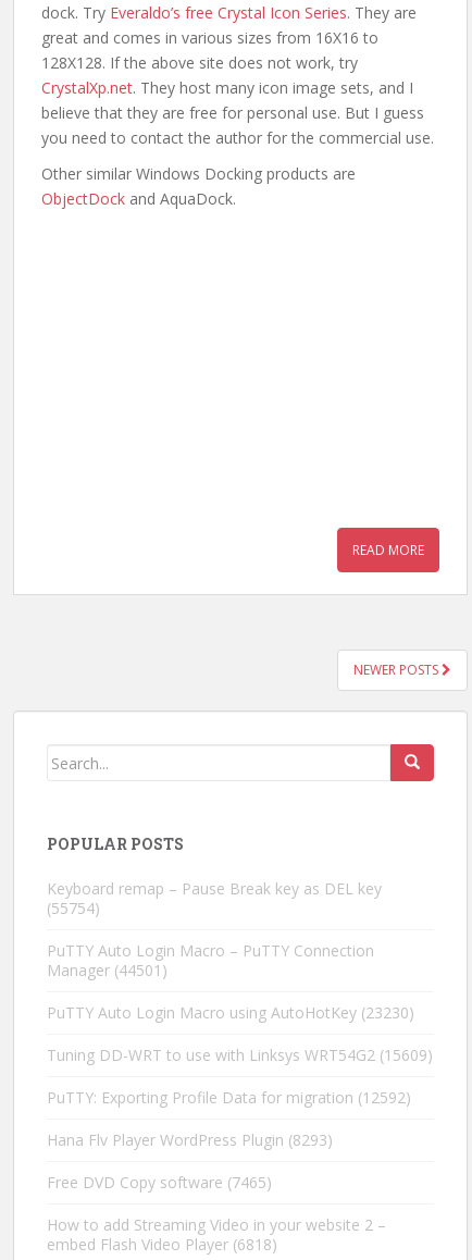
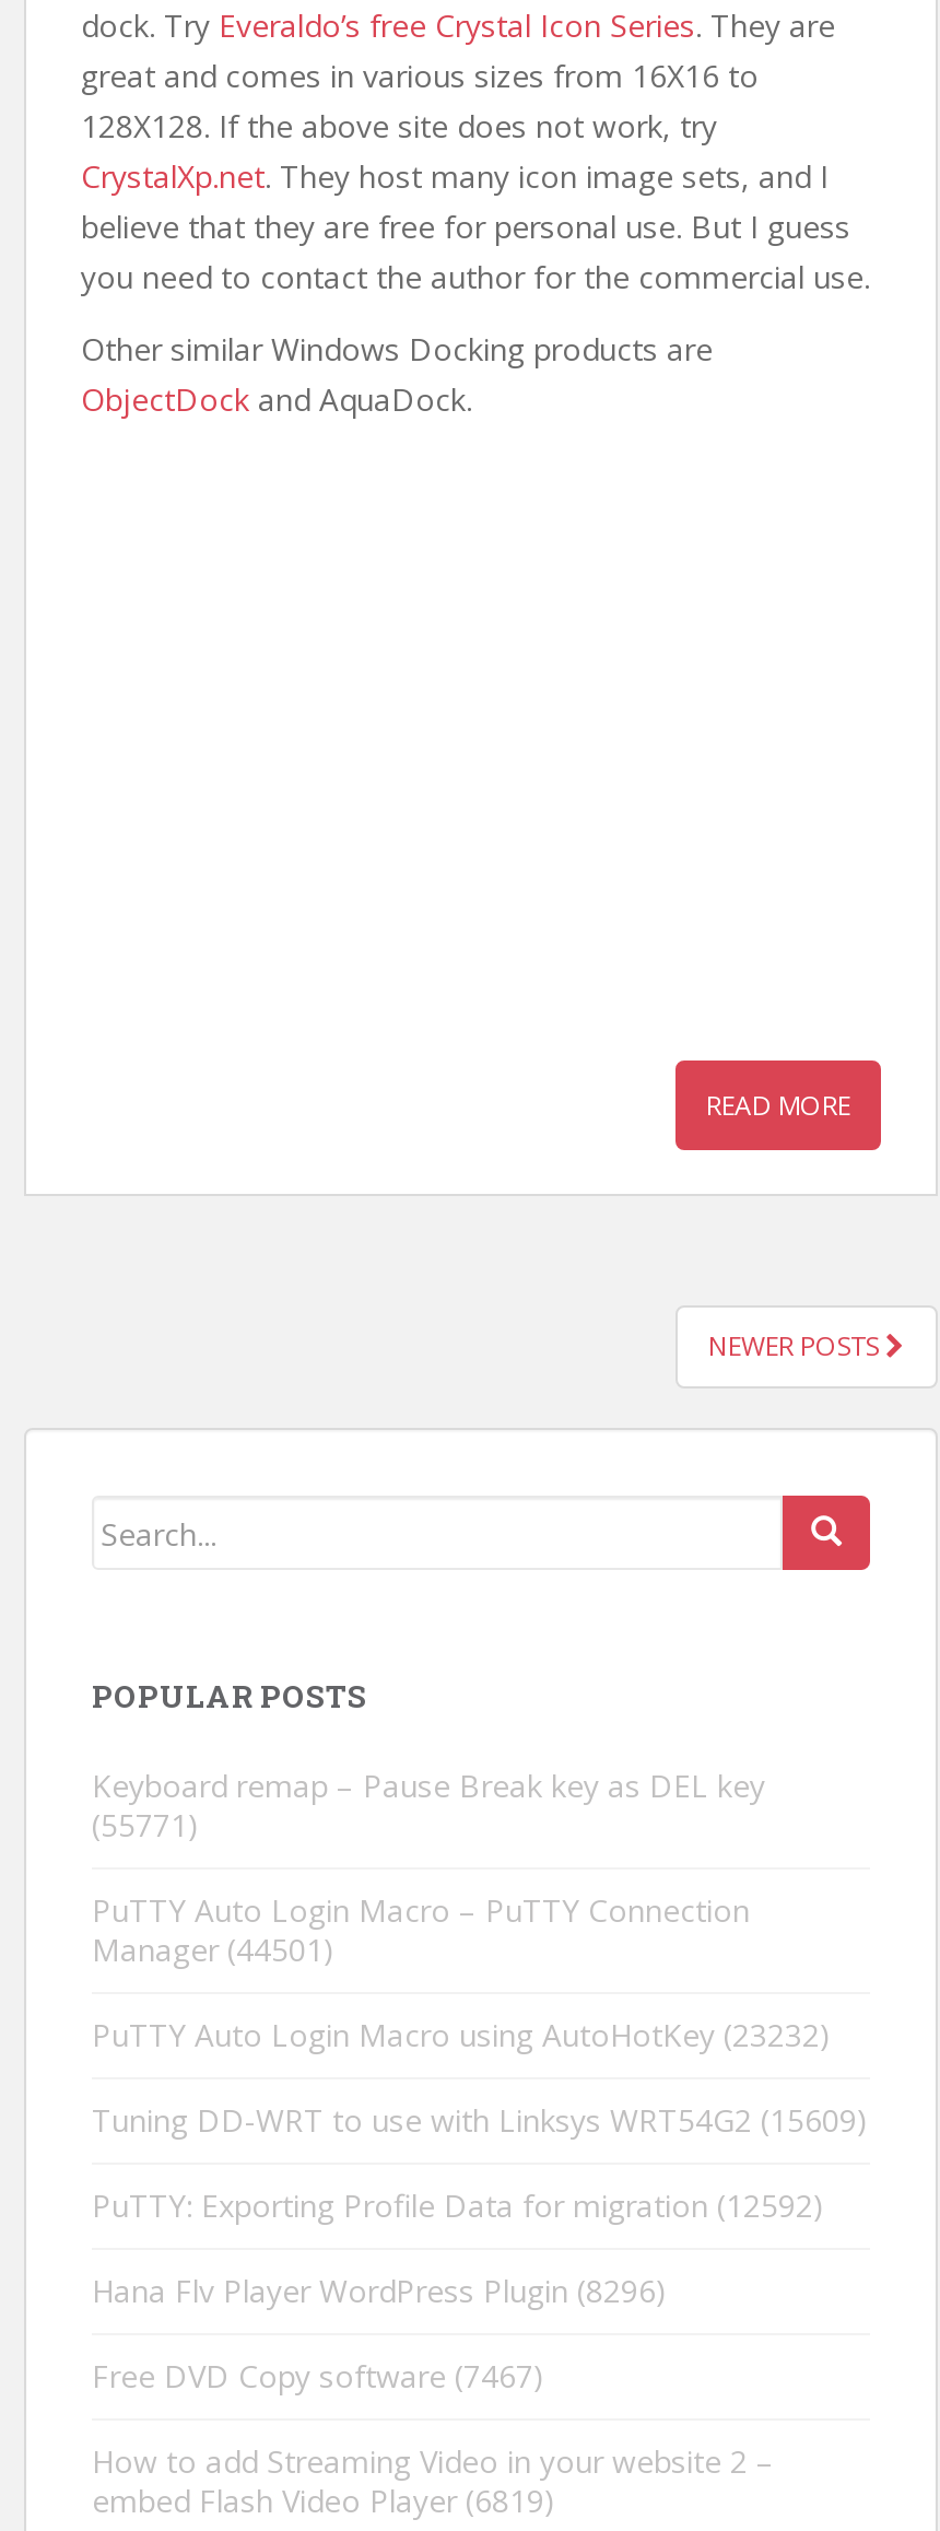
- (55754)
+ (55771)

- PuTTY Auto Login Macro using AutoHotKey (23230)
+ PuTTY Auto Login Macro using AutoHotKey (23232)

- Hana Flv Player WordPress Plugin (8293)
+ Hana Flv Player WordPress Plugin (8296)

- Free DVD Copy software (7465)
+ Free DVD Copy software (7467)

- embed Flash Video Player (6818)
+ embed Flash Video Player (6819)
